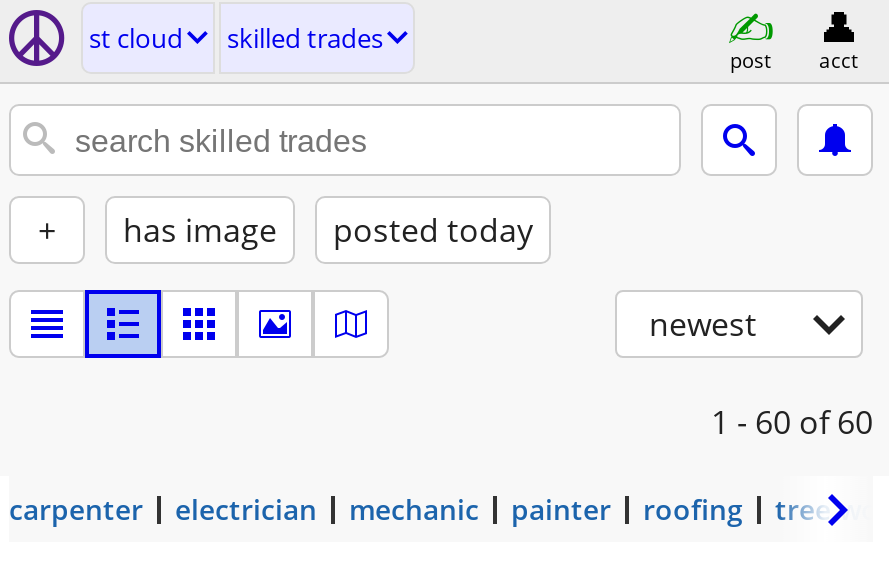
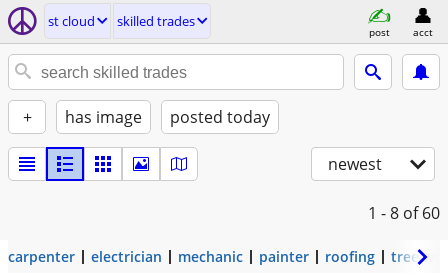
- 1 - 60 of 60
+ 1 - 8 of 60
